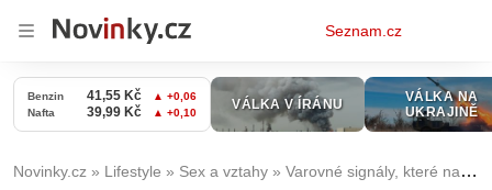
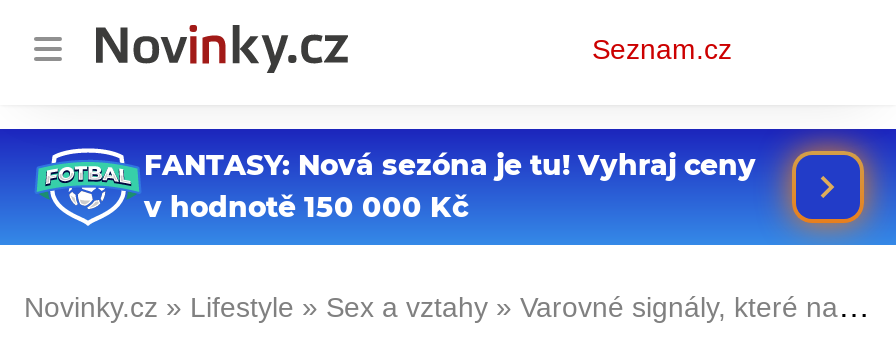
- [image]
+ [image]
